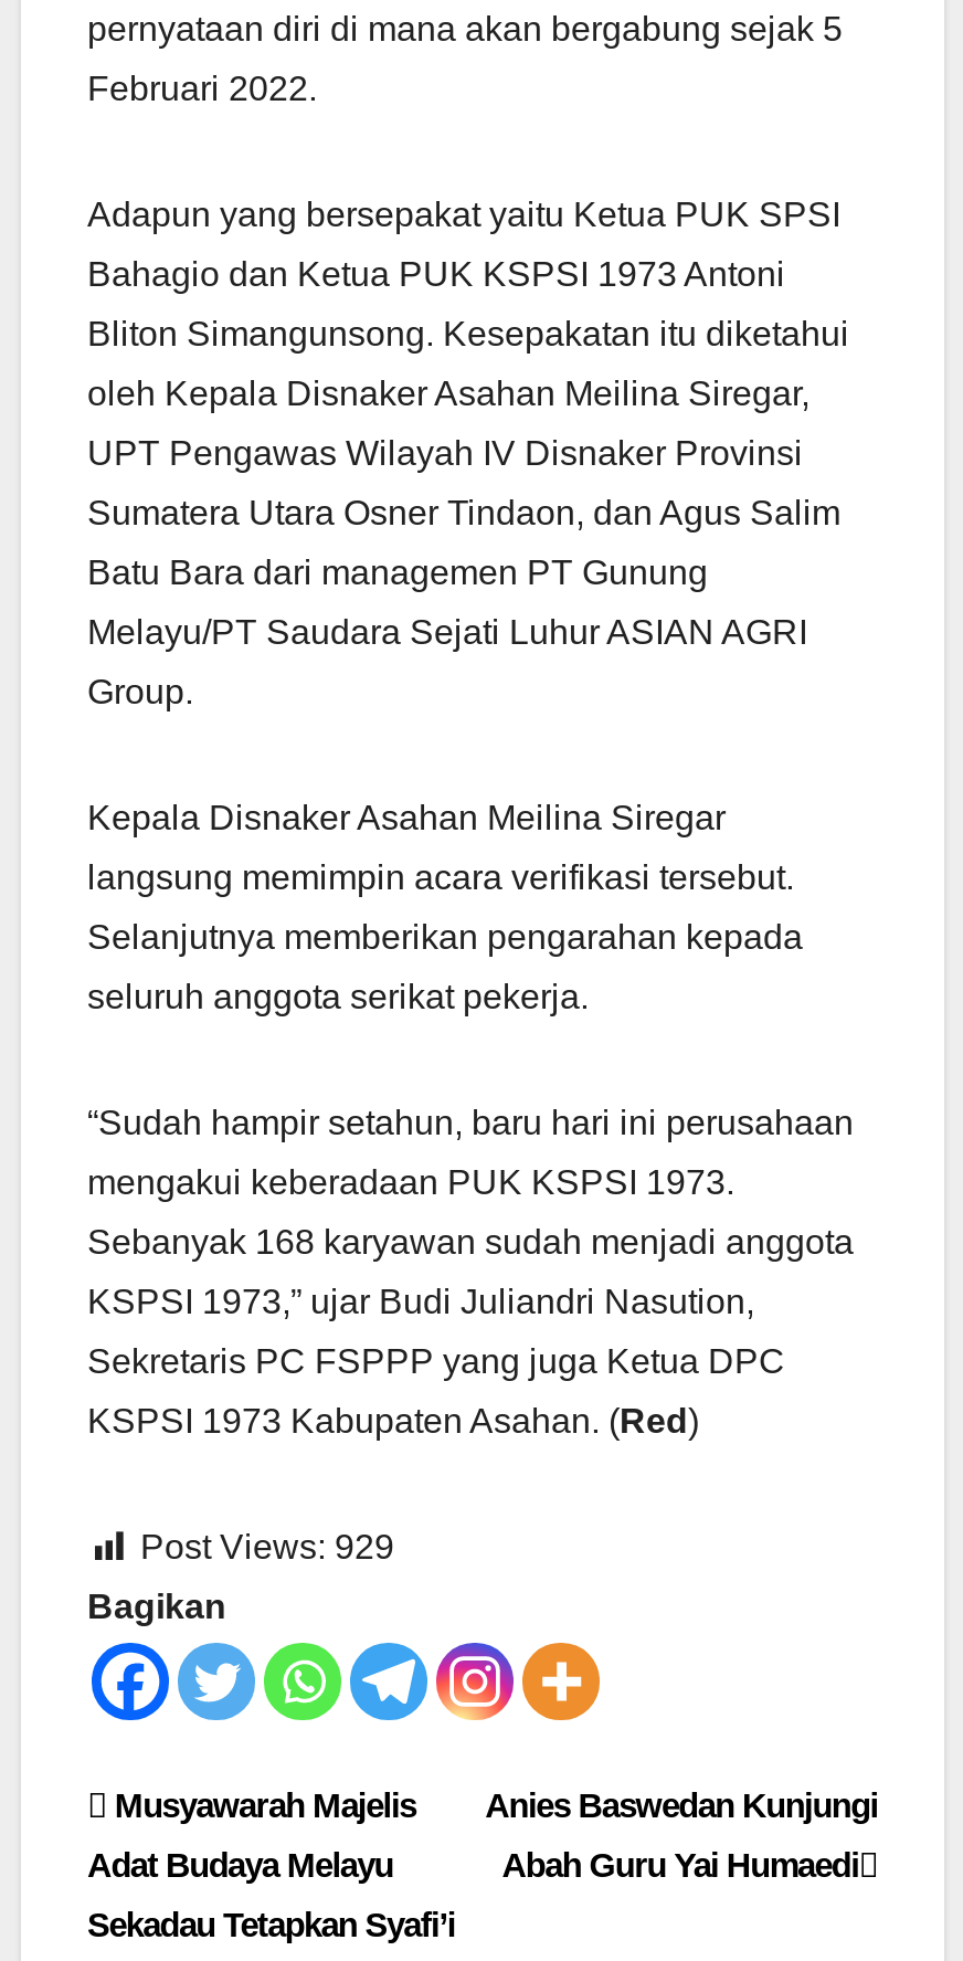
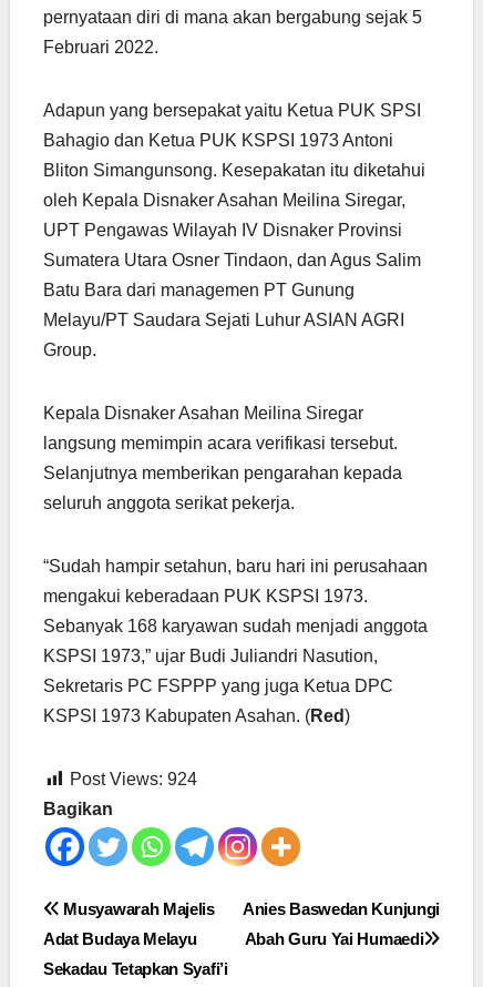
- Post Views: 929
+ Post Views: 924
